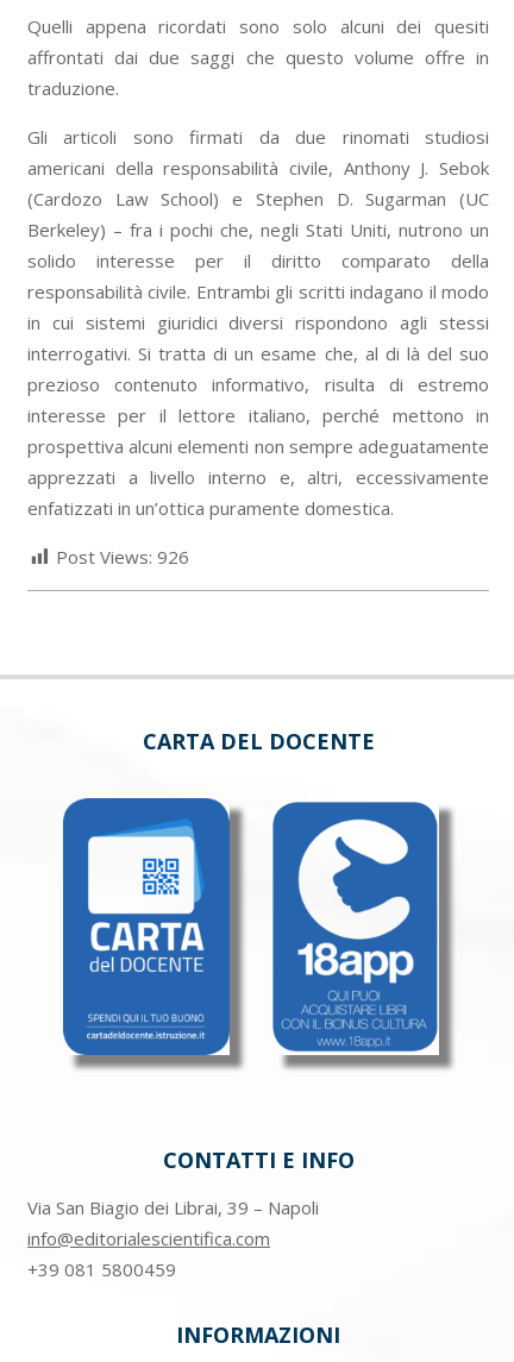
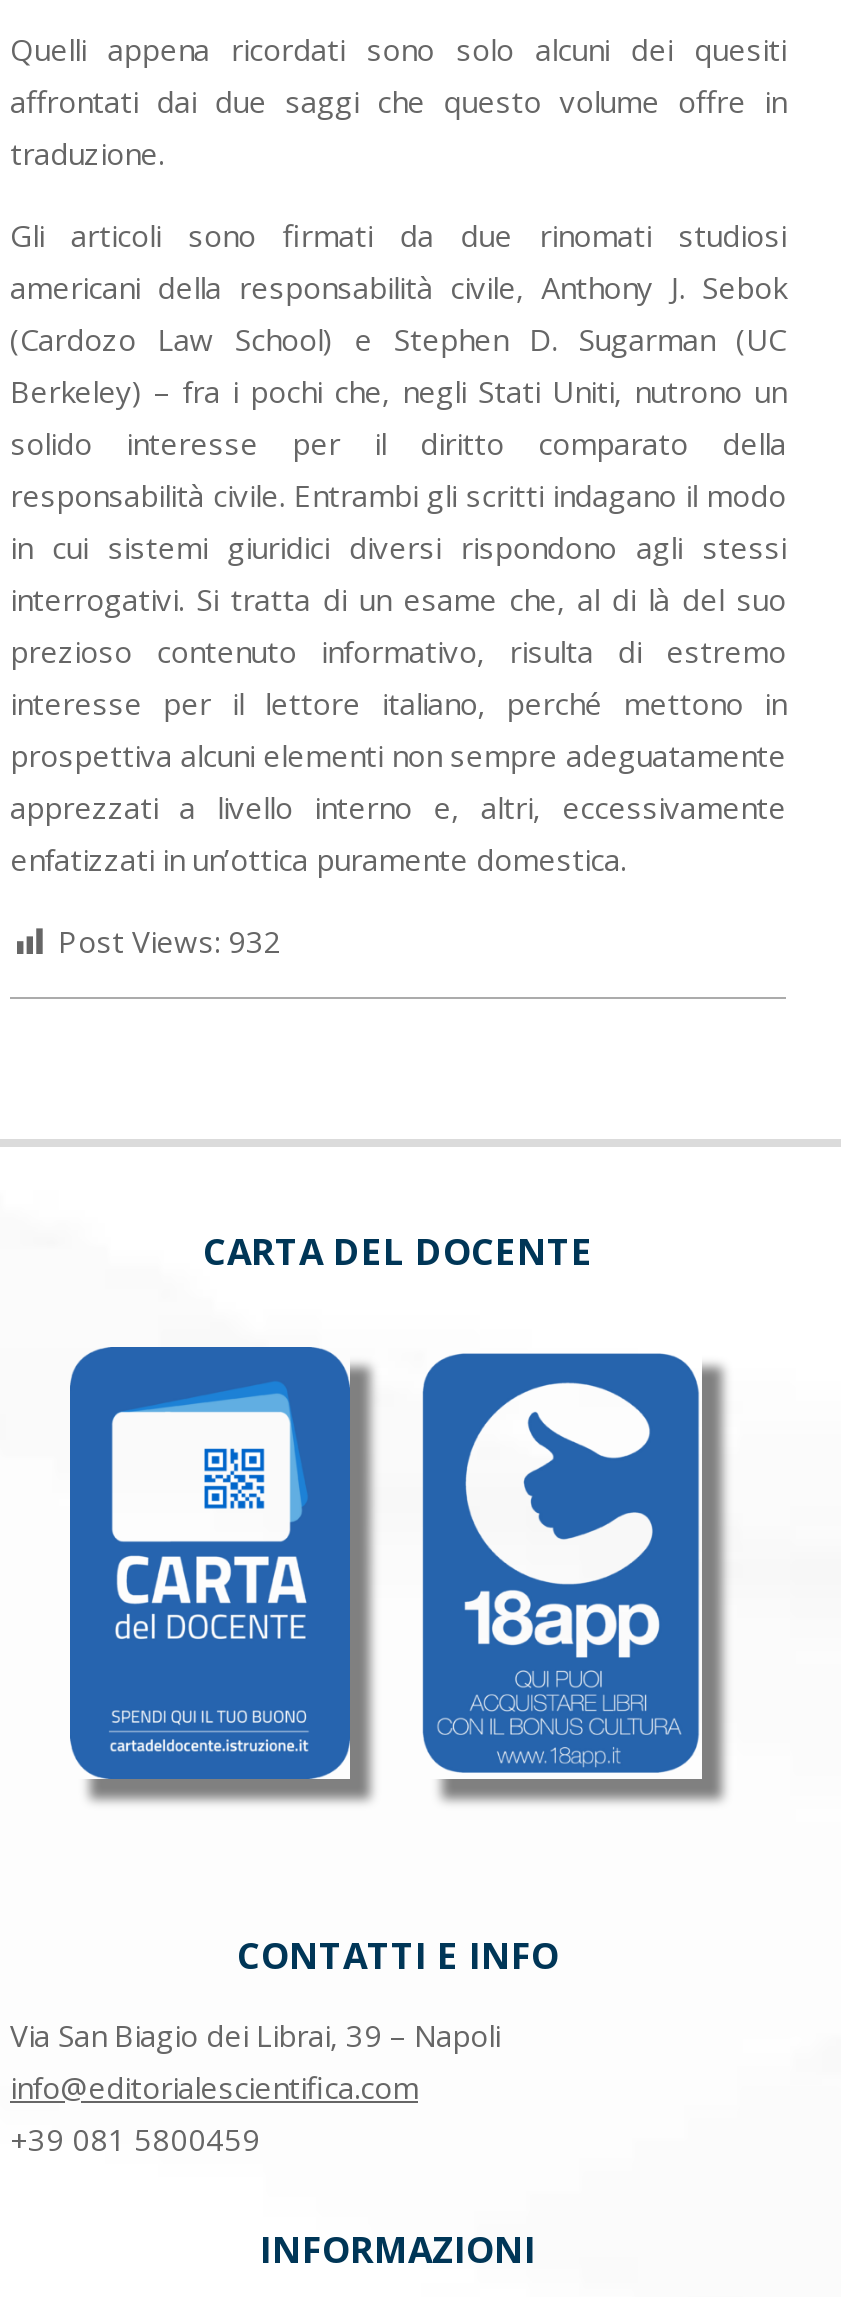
- Post Views: 926
+ Post Views: 932
